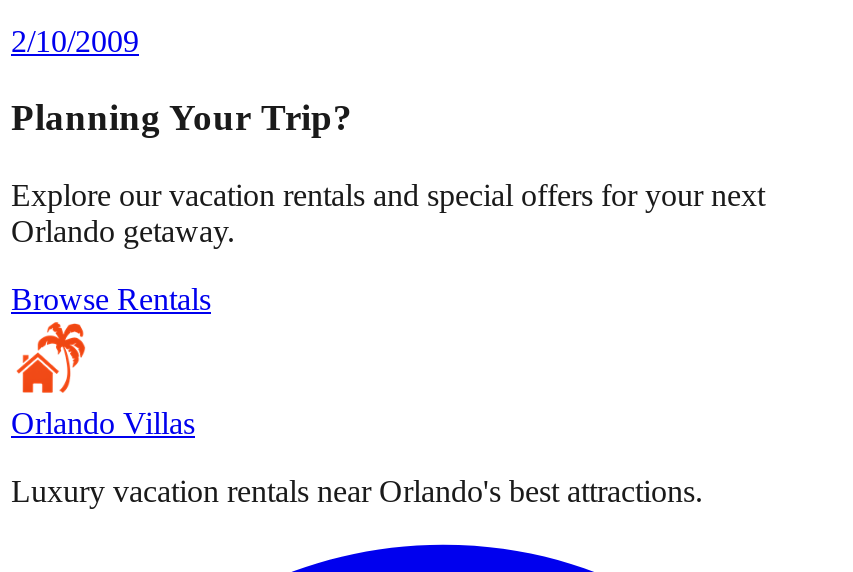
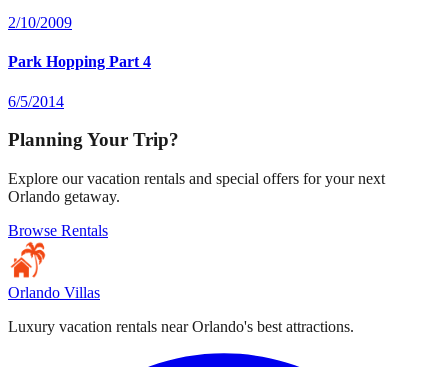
+ Park Hopping Part 4
+ 6/5/2014
